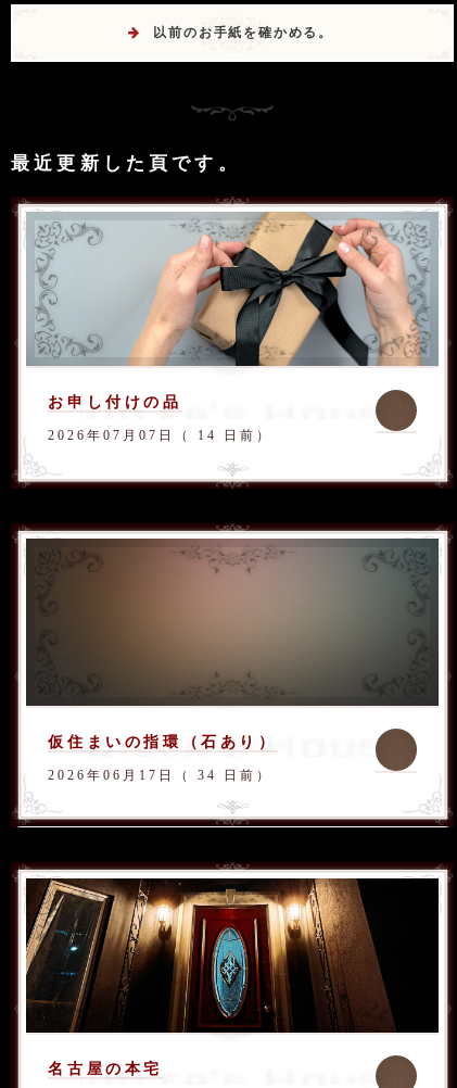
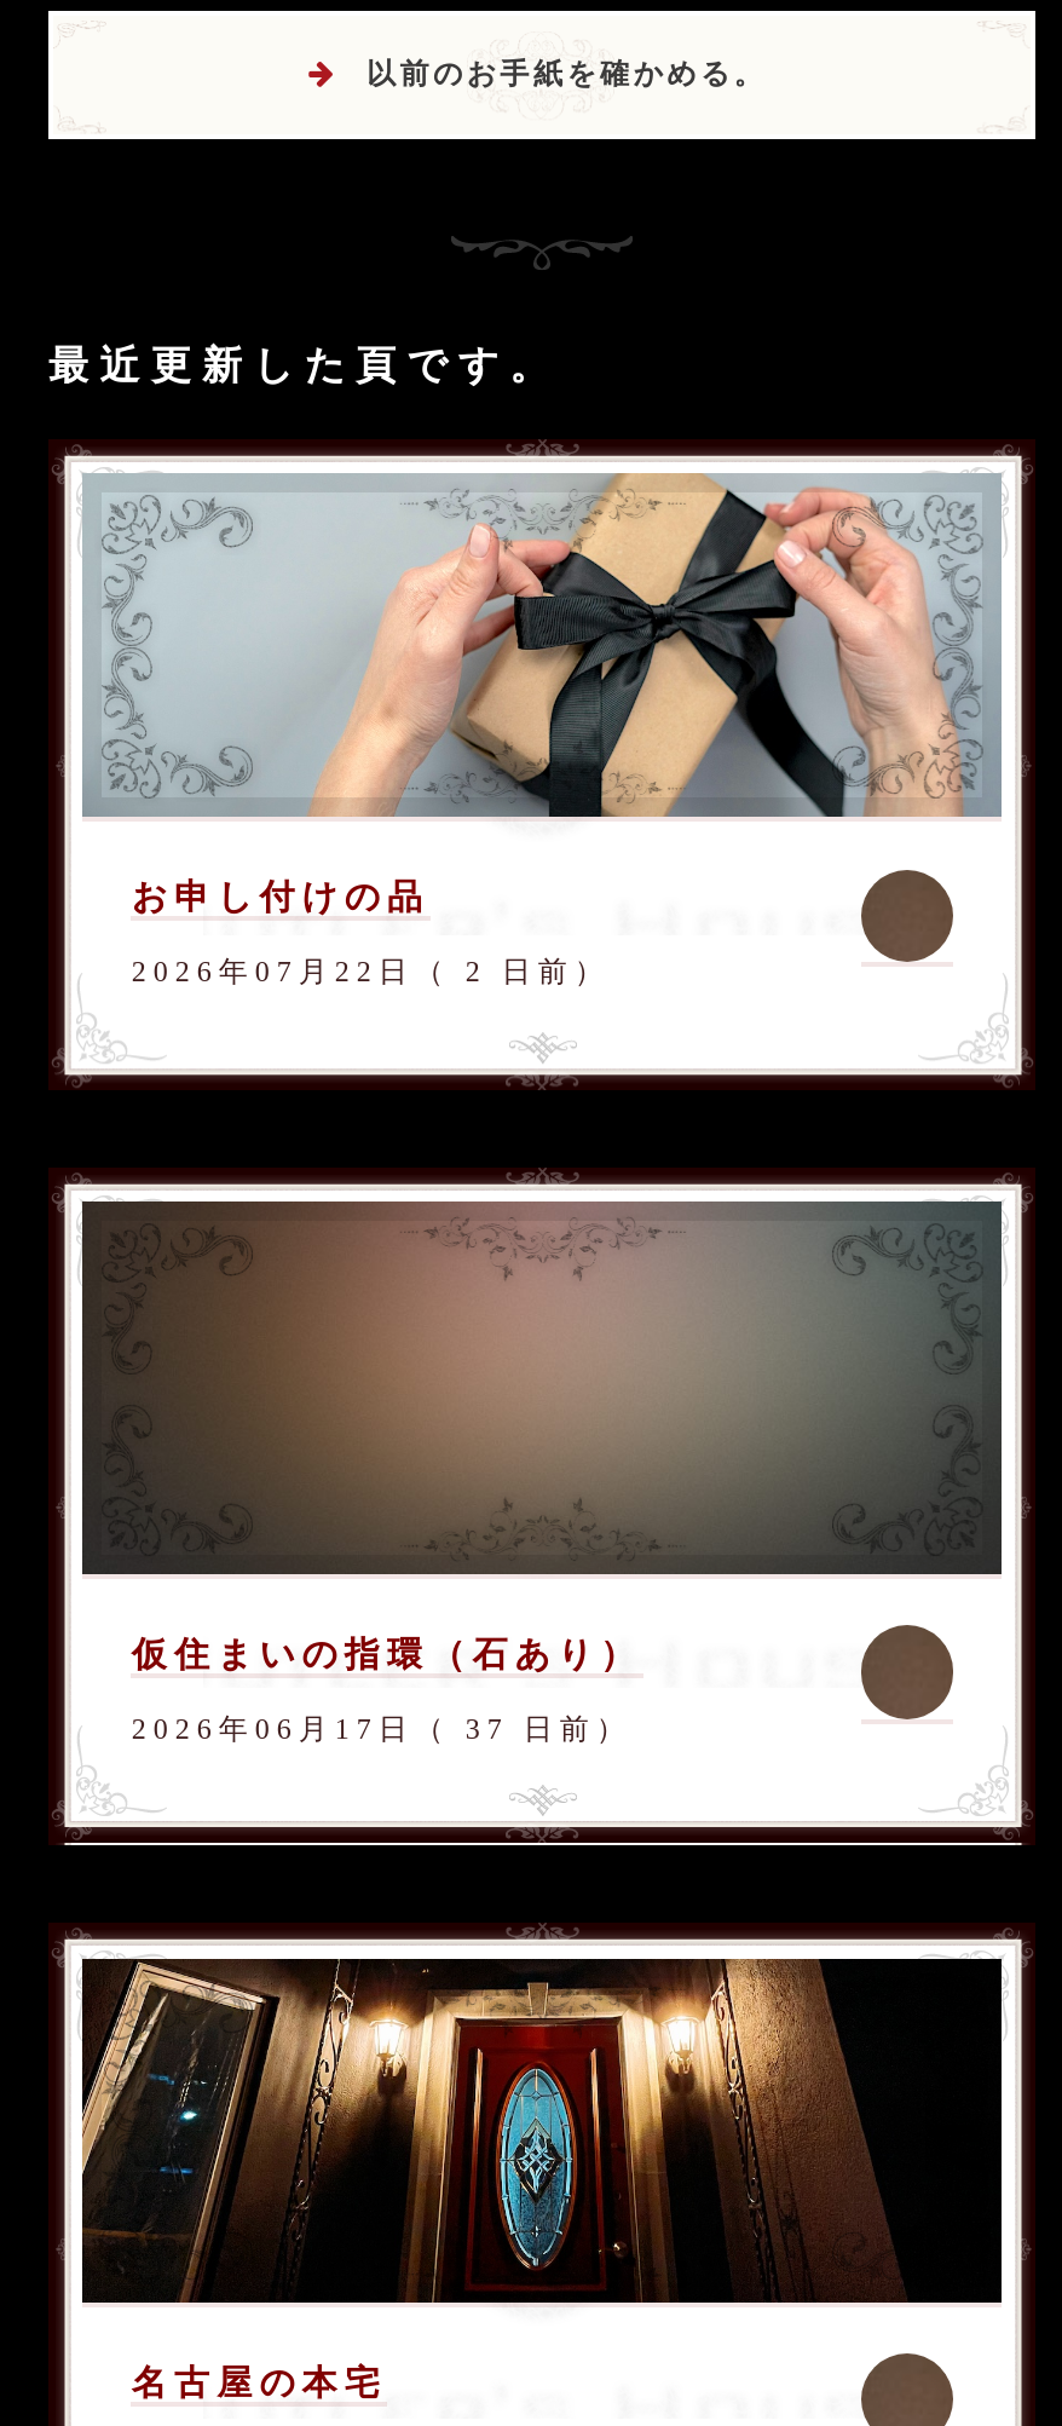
- 2026年07月07日（ 14 日前）
+ 2026年07月22日（ 2 日前）

- 2026年06月17日（ 34 日前）
+ 2026年06月17日（ 37 日前）
